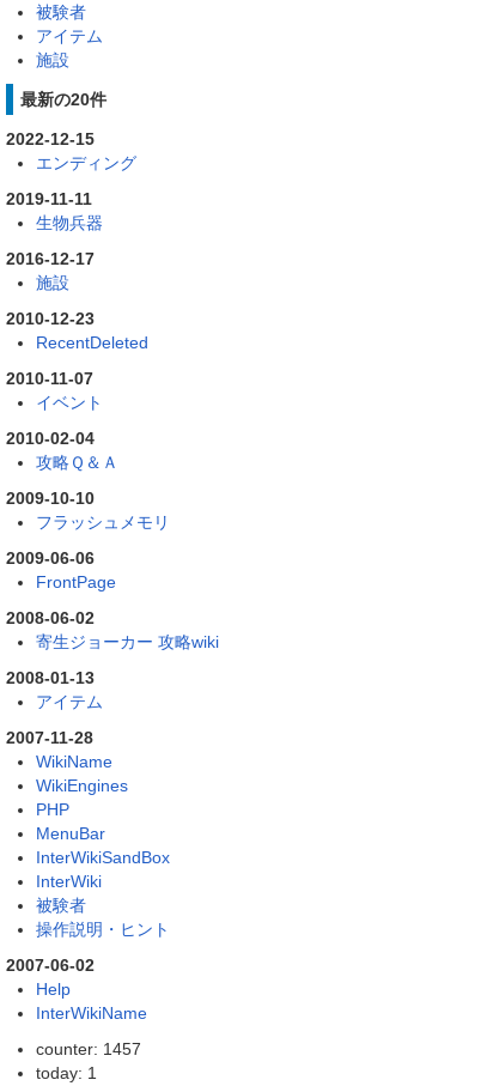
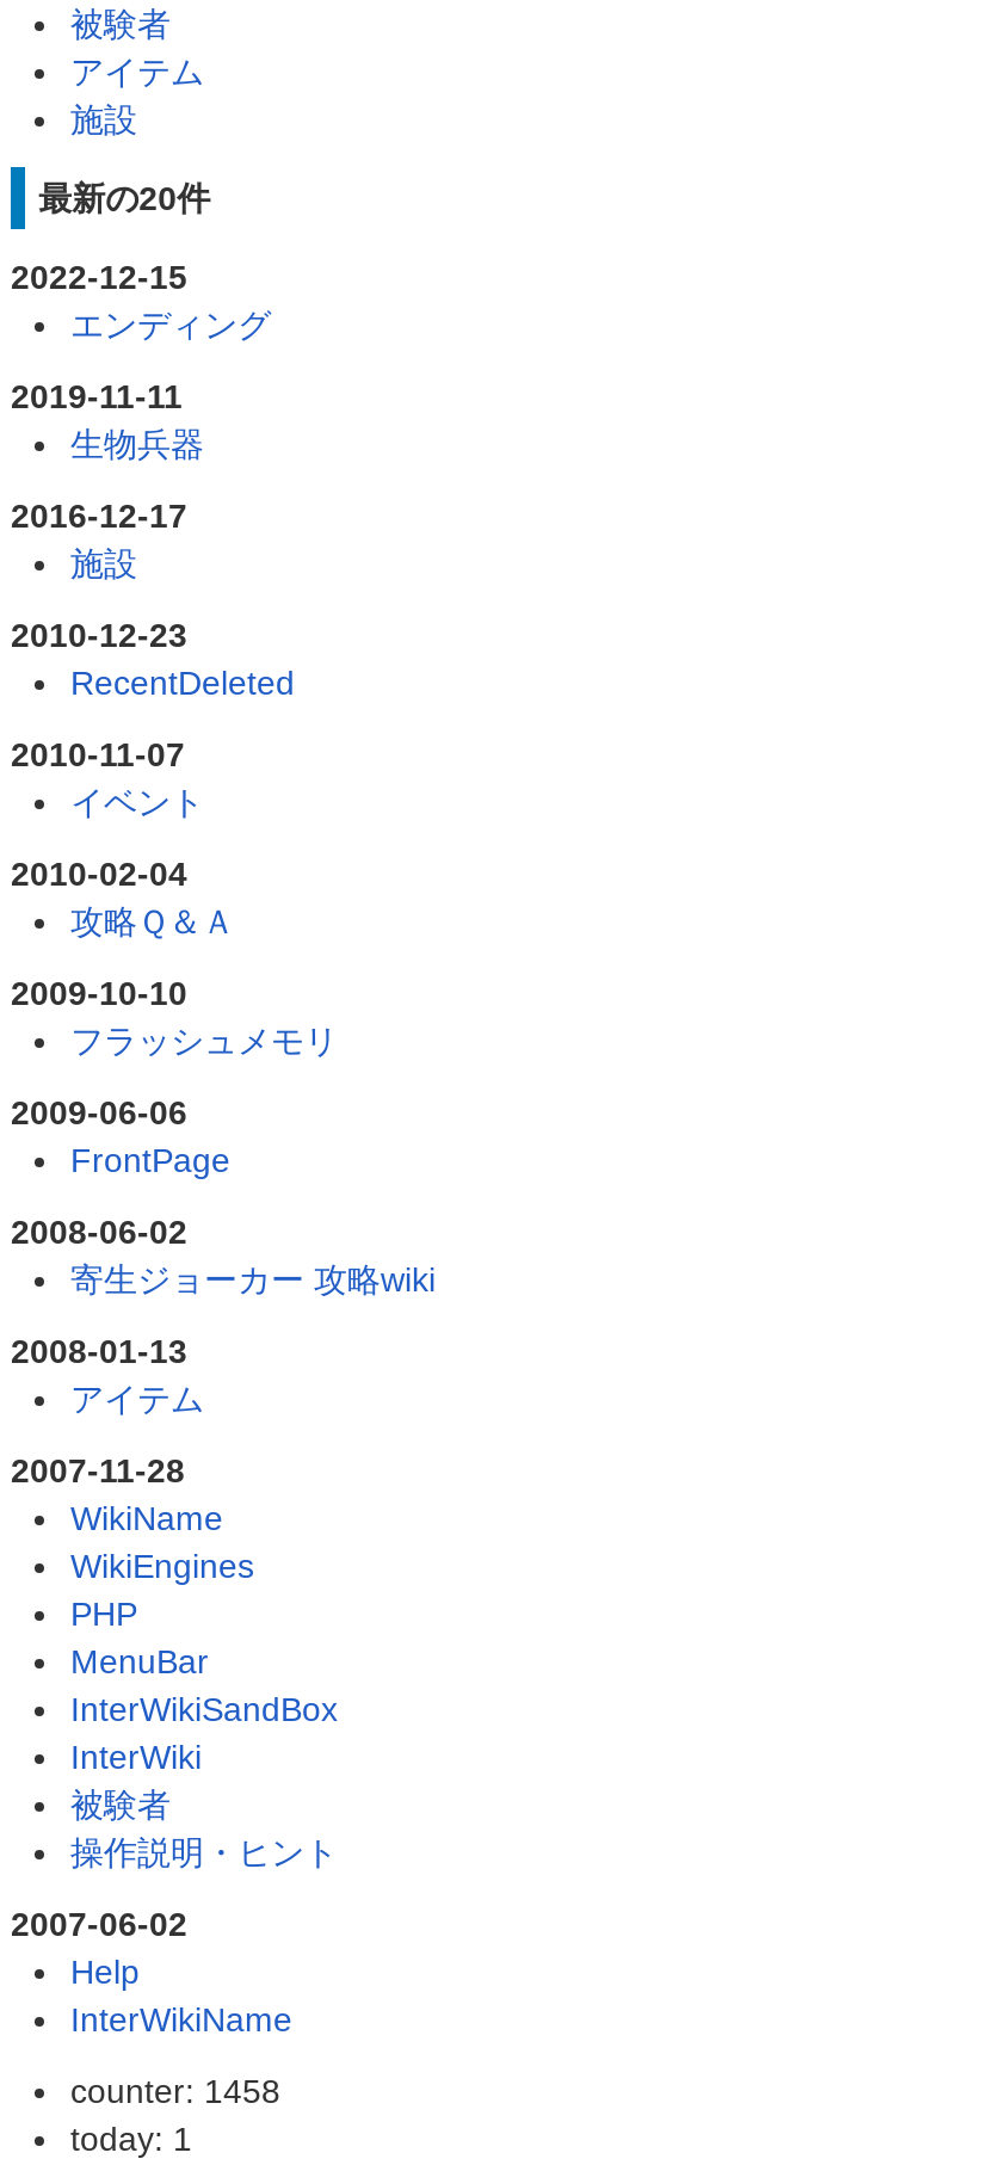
- counter: 1457
+ counter: 1458
